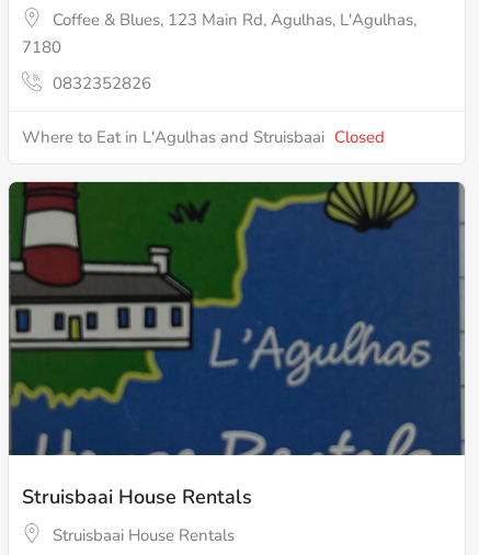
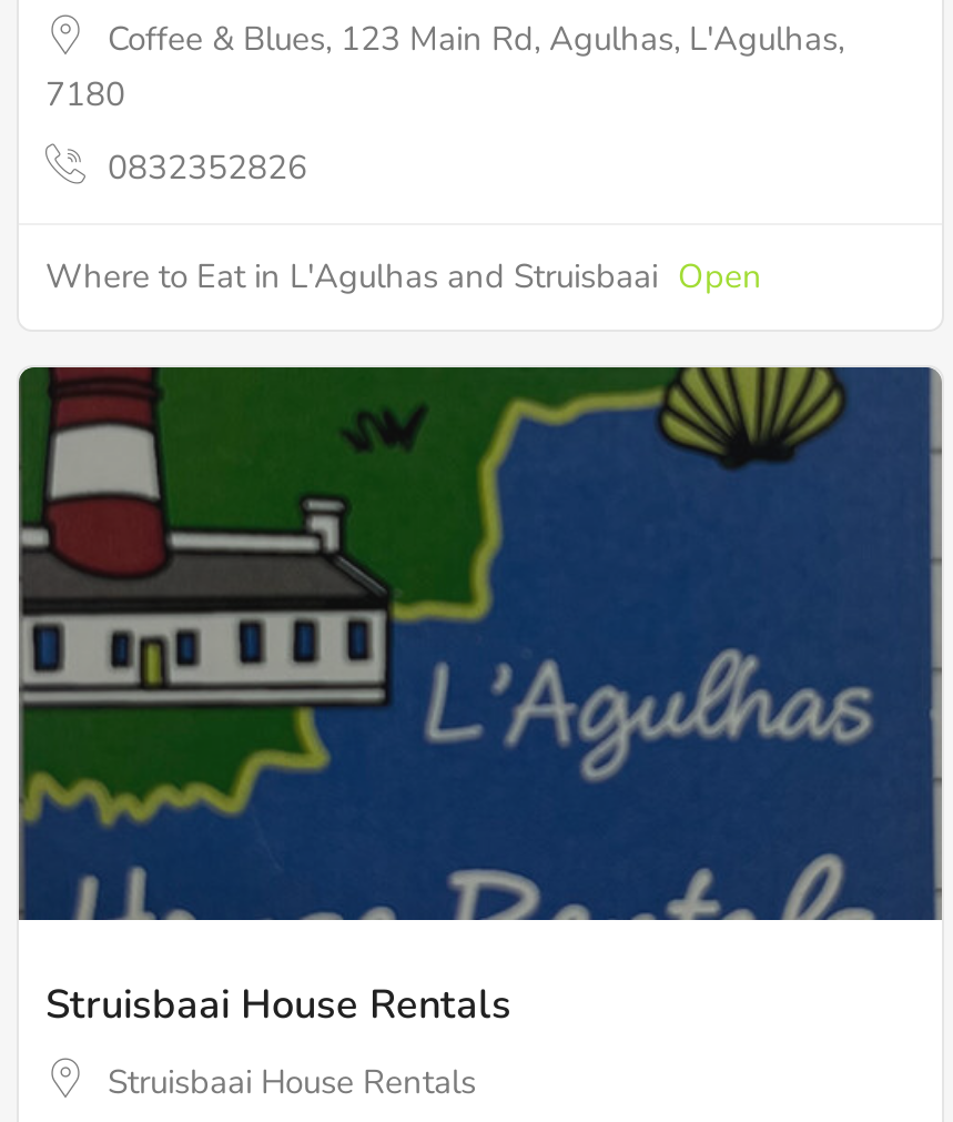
- Where to Eat in L'Agulhas and Struisbaai Closed
+ Where to Eat in L'Agulhas and Struisbaai Open
